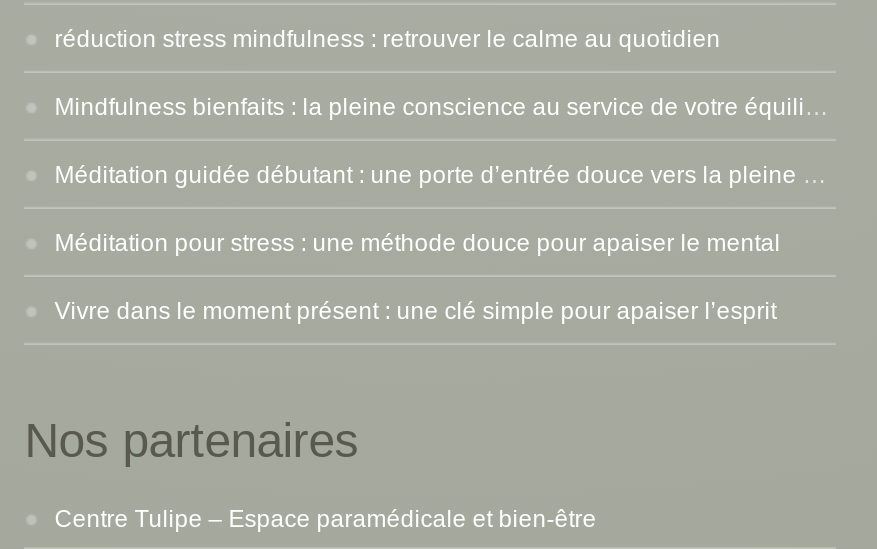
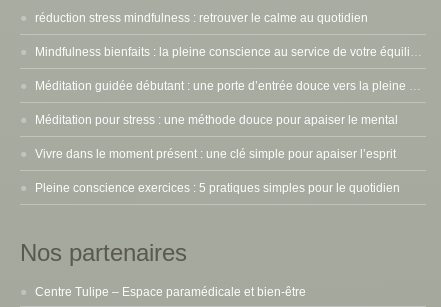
+ Pleine conscience exercices : 5 pratiques simples pour le quotidien
